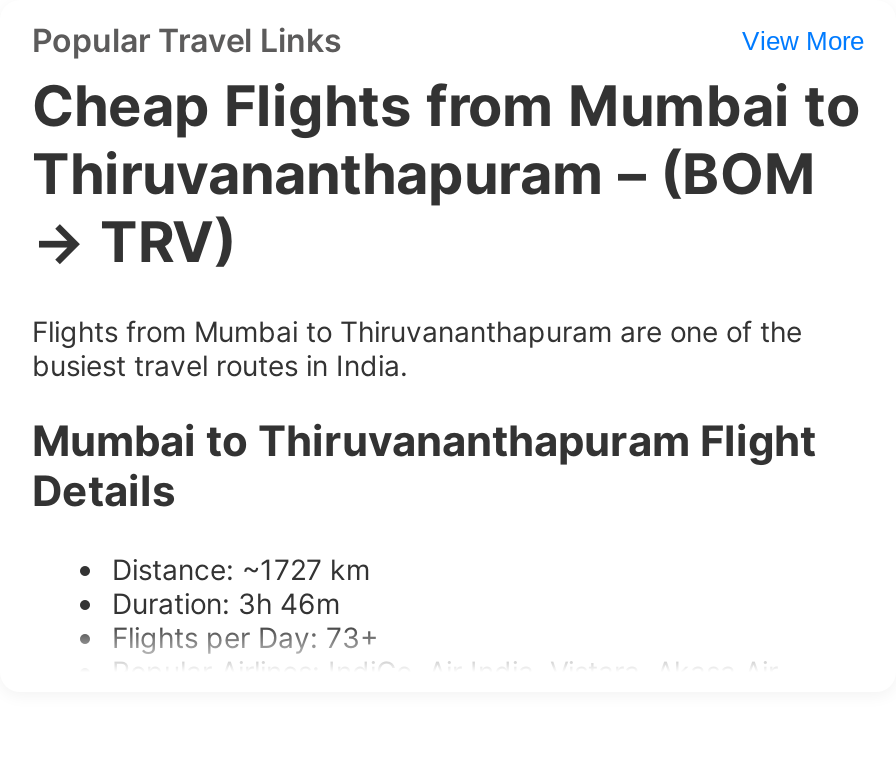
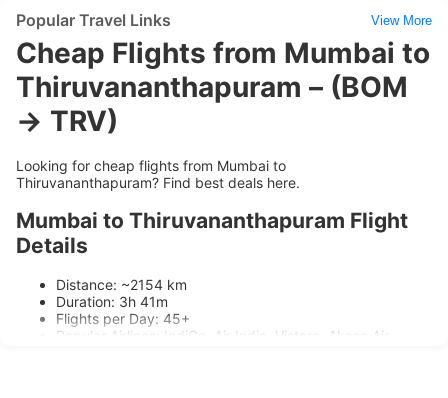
- Flights from Mumbai to Thiruvananthapuram are one of the
- busiest travel routes in India.
+ Looking for cheap flights from Mumbai to
+ Thiruvananthapuram? Find best deals here.

- Distance: ~1727 km
+ Distance: ~2154 km

- Duration: 3h 46m
+ Duration: 3h 41m

- Flights per Day: 73+
+ Flights per Day: 45+
